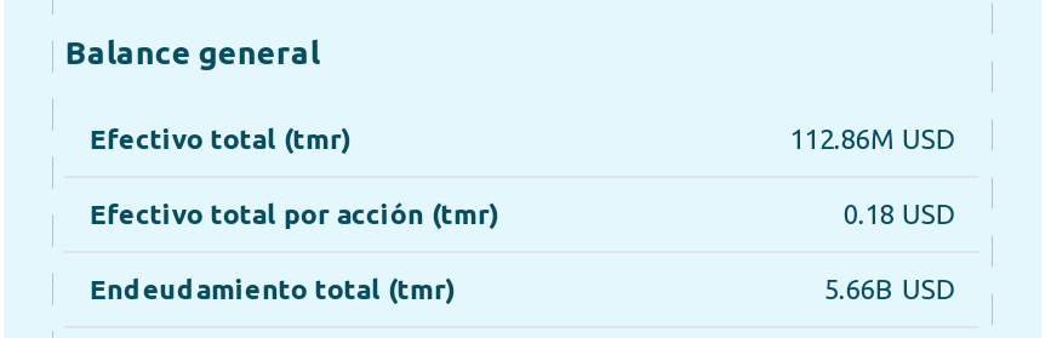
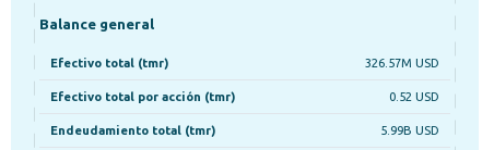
- 112.86M USD
+ 326.57M USD

- 0.18 USD
+ 0.52 USD

- 5.66B USD
+ 5.99B USD
